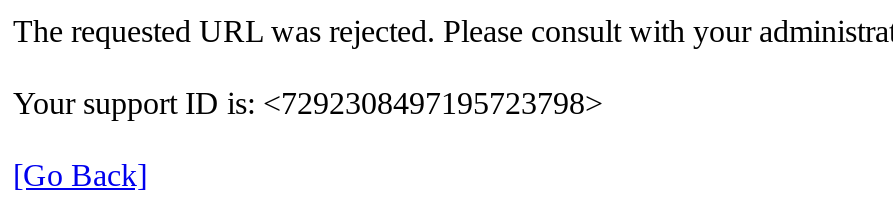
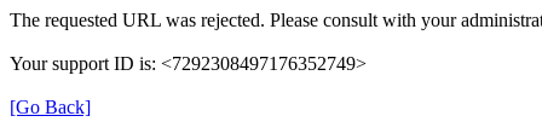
- Your support ID is: <7292308497195723798>
+ Your support ID is: <7292308497176352749>
